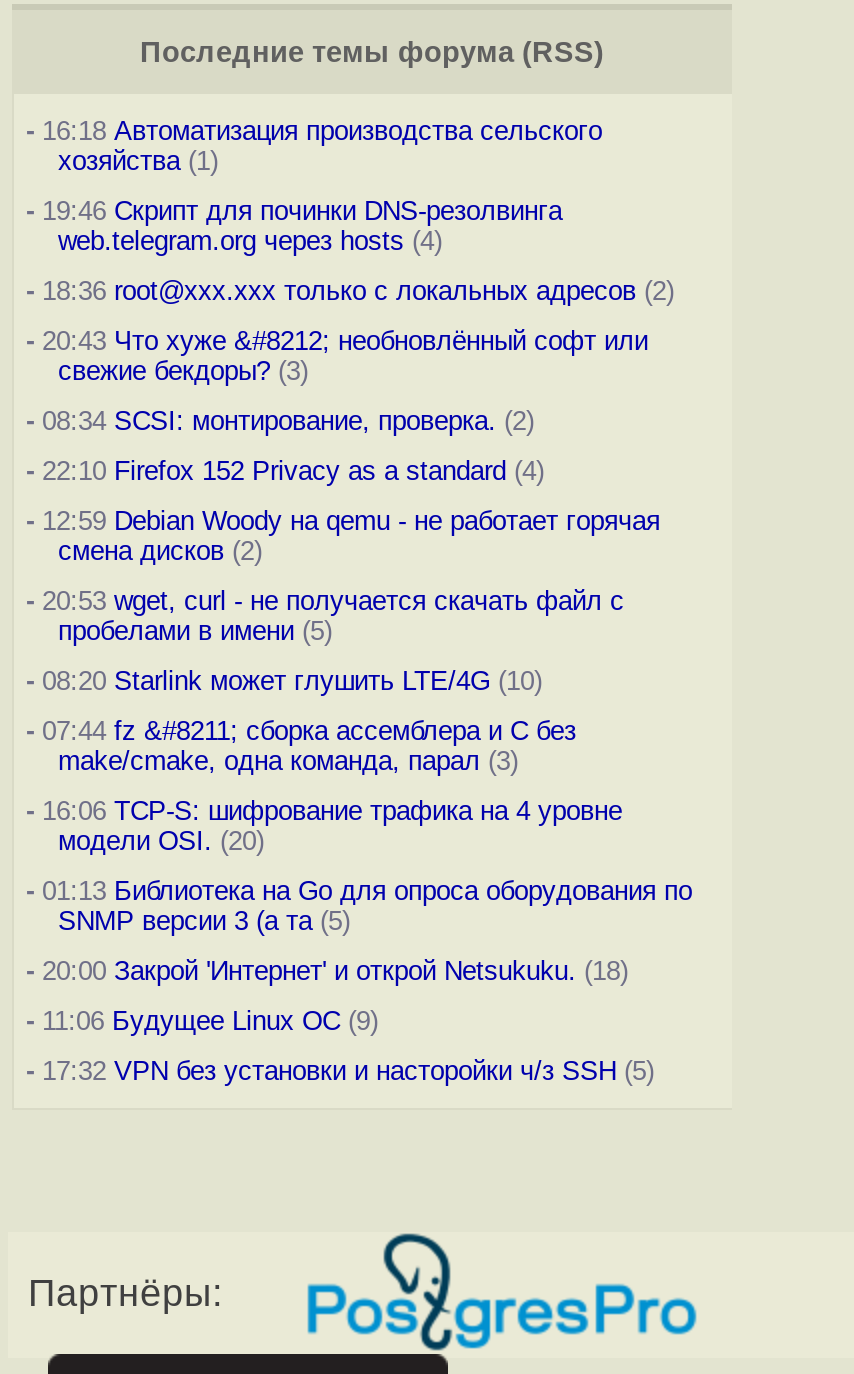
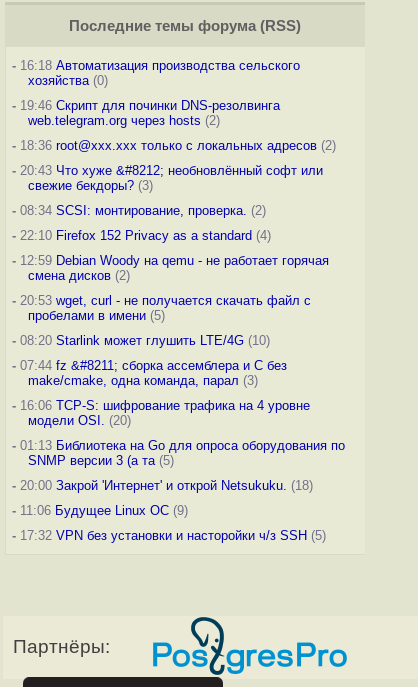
- хозяйства (1)
+ хозяйства (0)

- web.telegram.org через hosts (4)
+ web.telegram.org через hosts (2)
